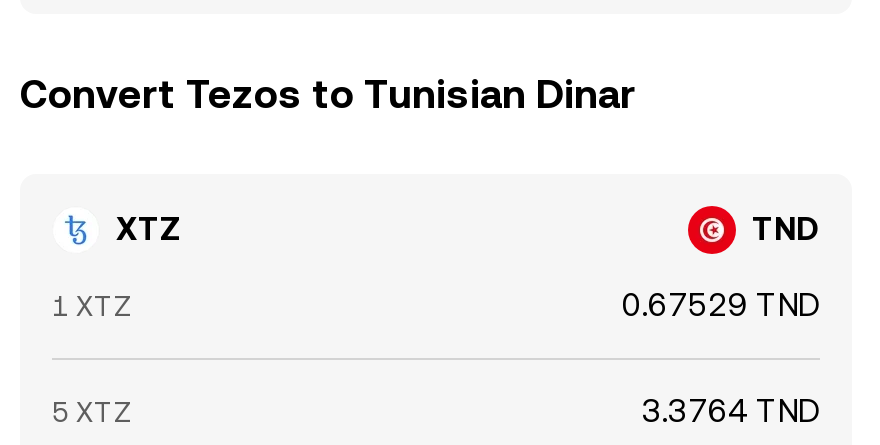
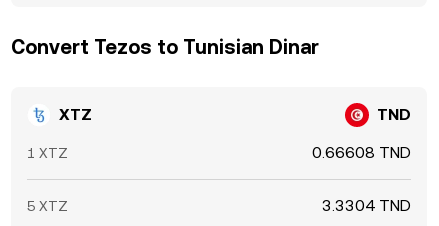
- 0.67529 TND
+ 0.66608 TND

- 3.3764 TND
+ 3.3304 TND
